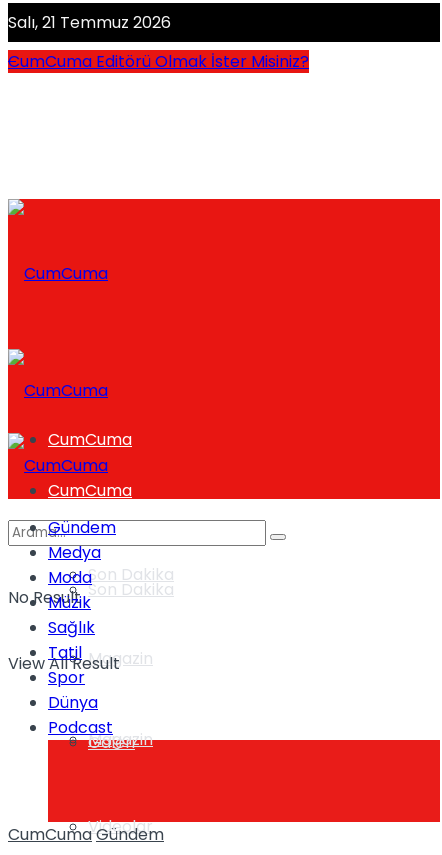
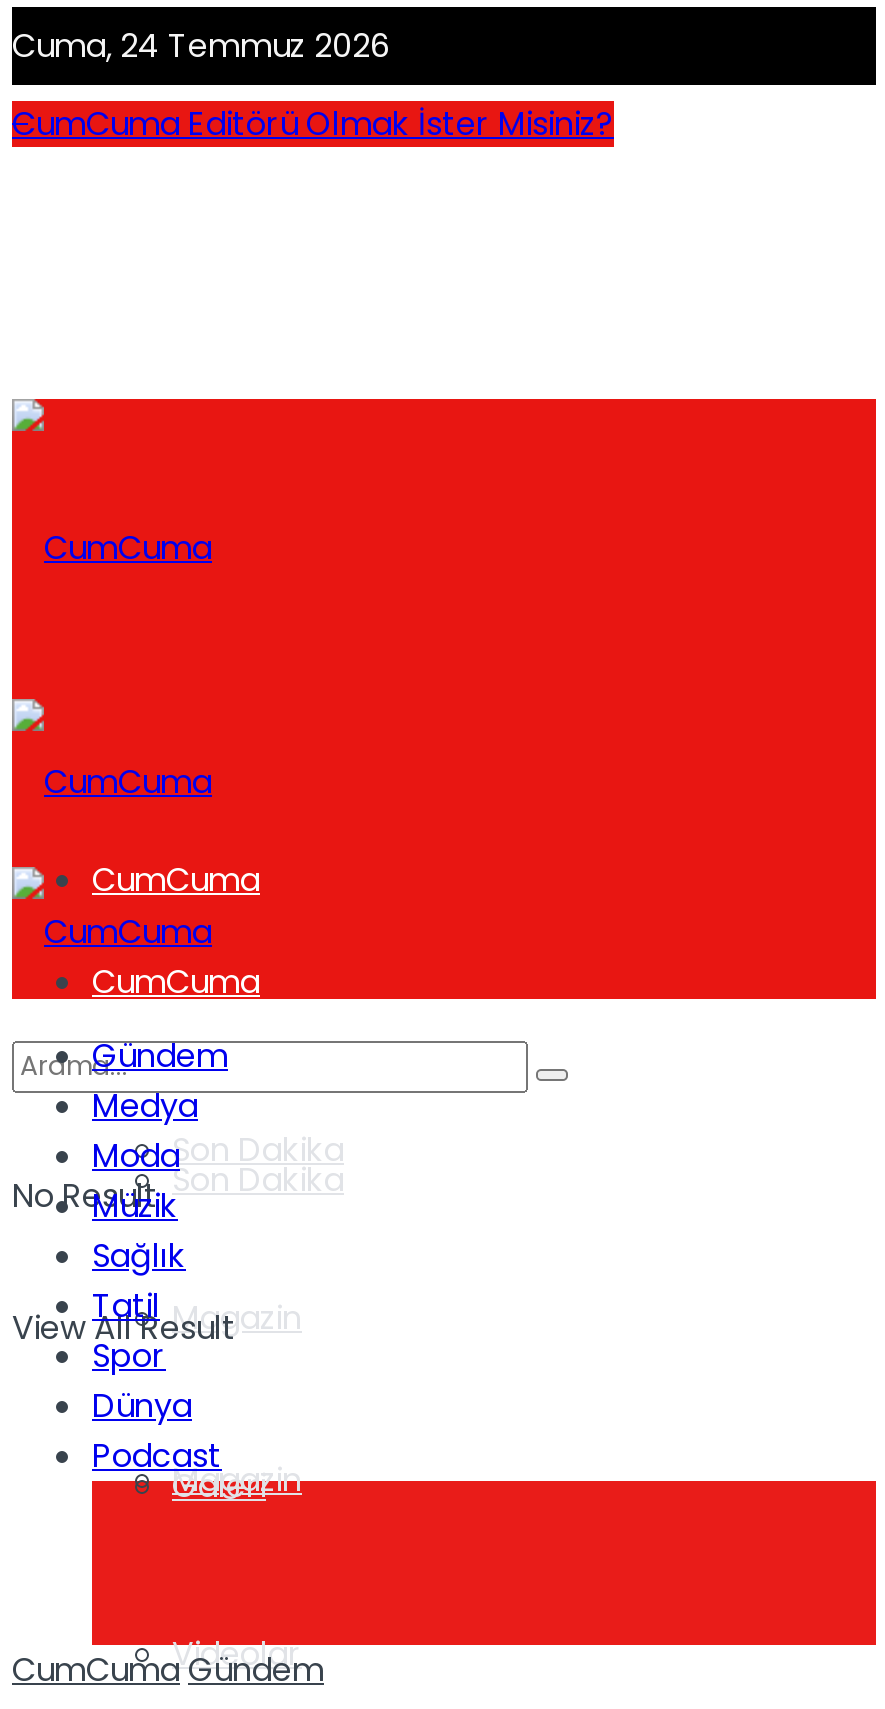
- Salı, 21 Temmuz 2026
+ Cuma, 24 Temmuz 2026
